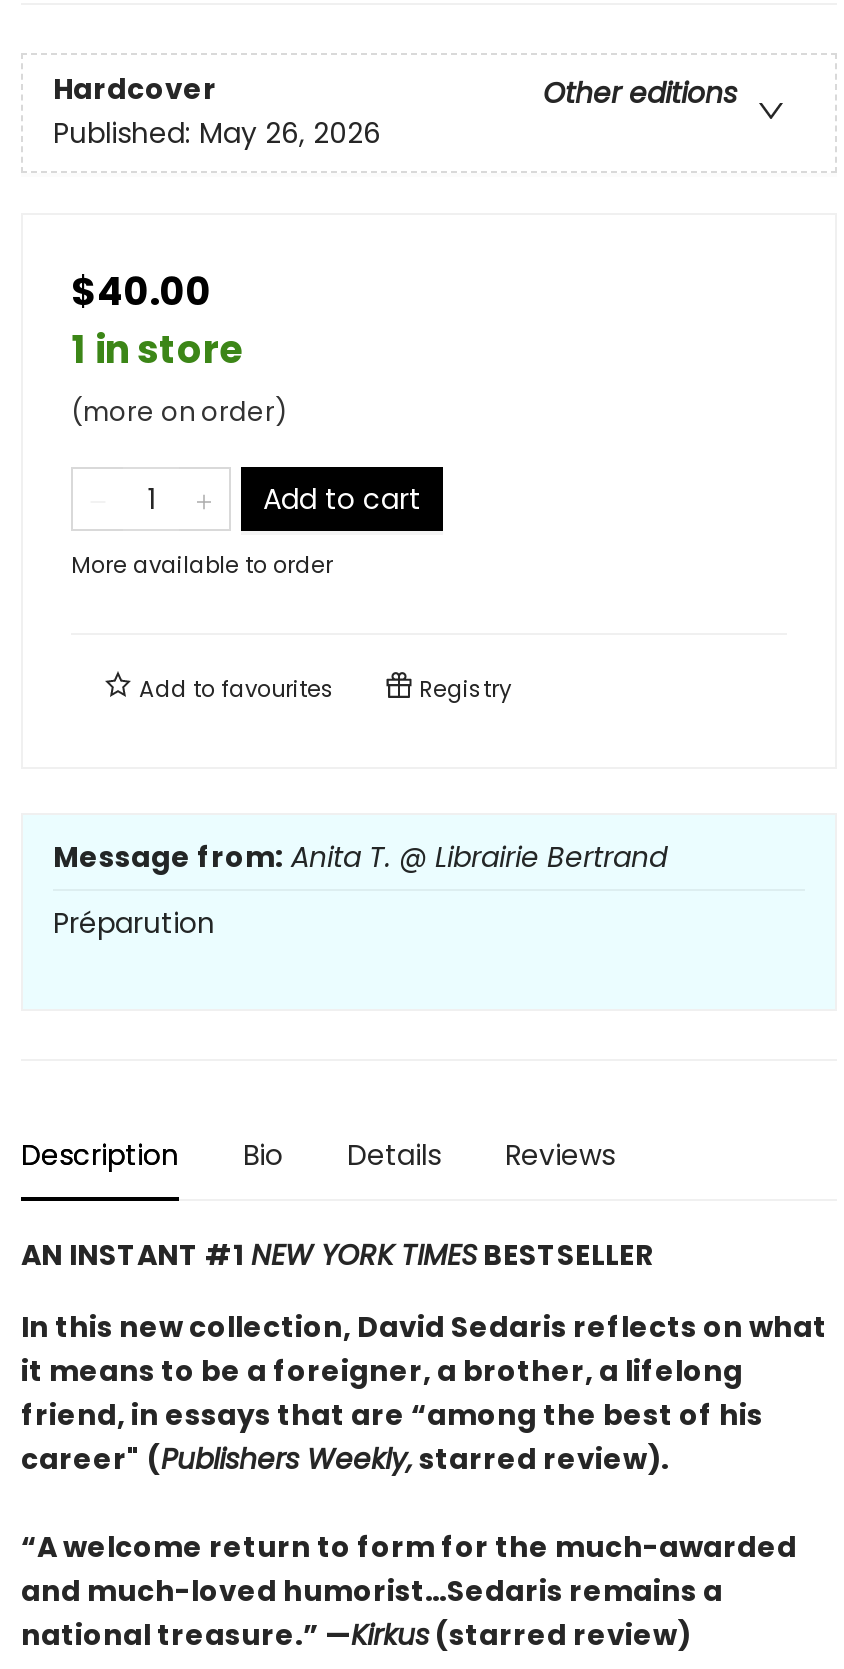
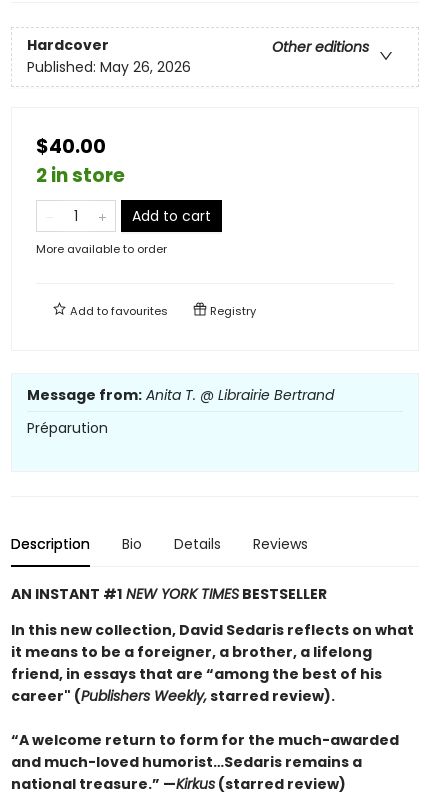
- 1 in store
- (more on order)
+ 2 in store
